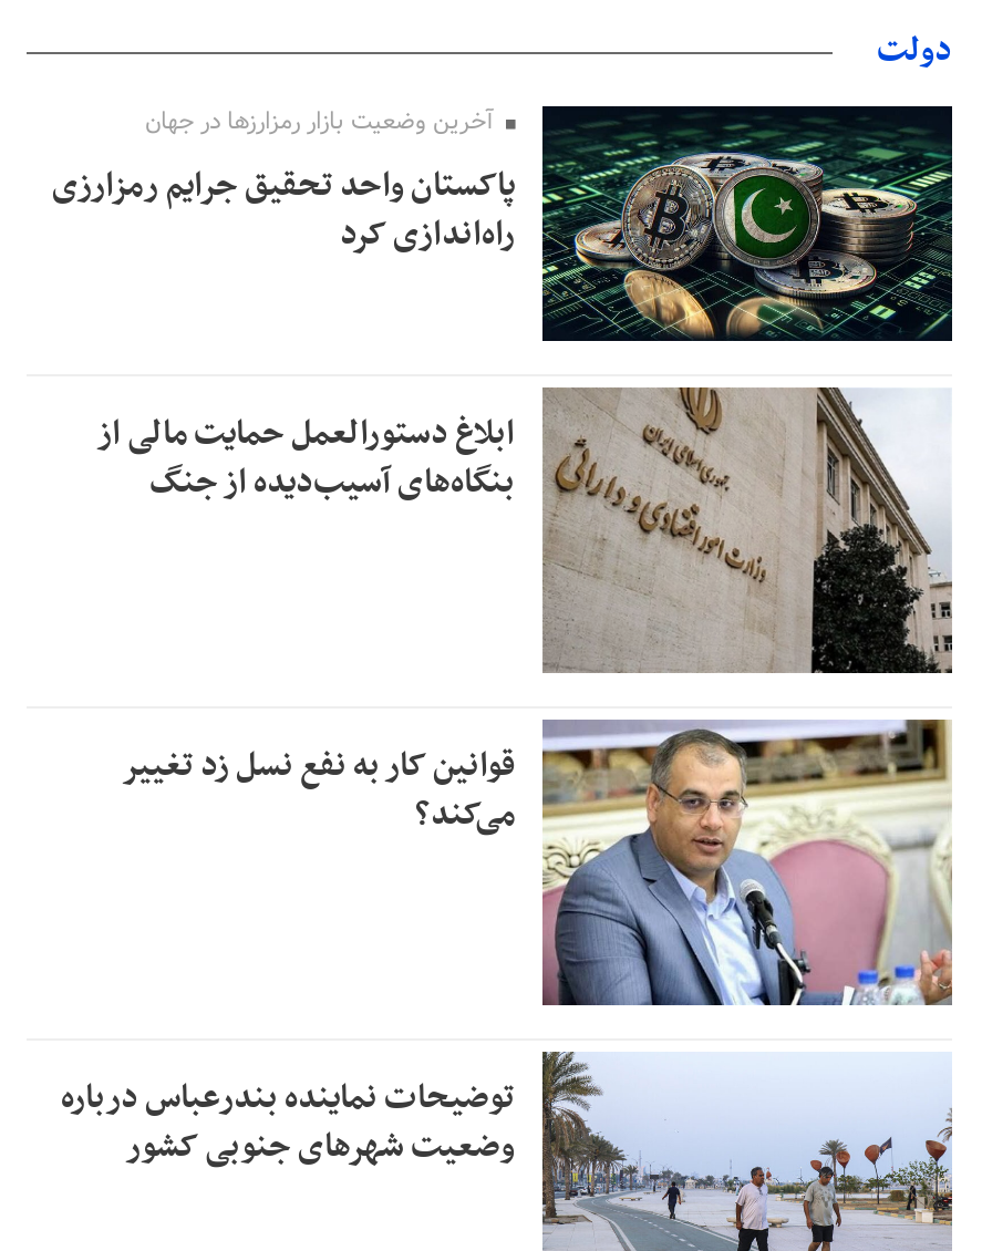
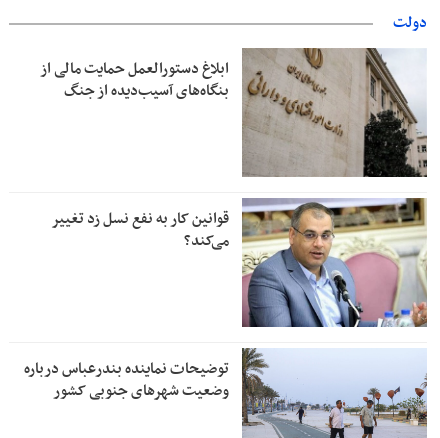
- [image]
- آخرین وضعیت بازار رمزارزها در جهان
- پاکستان واحد تحقیق جرایم رمزارزی
- راه‌اندازی کرد
